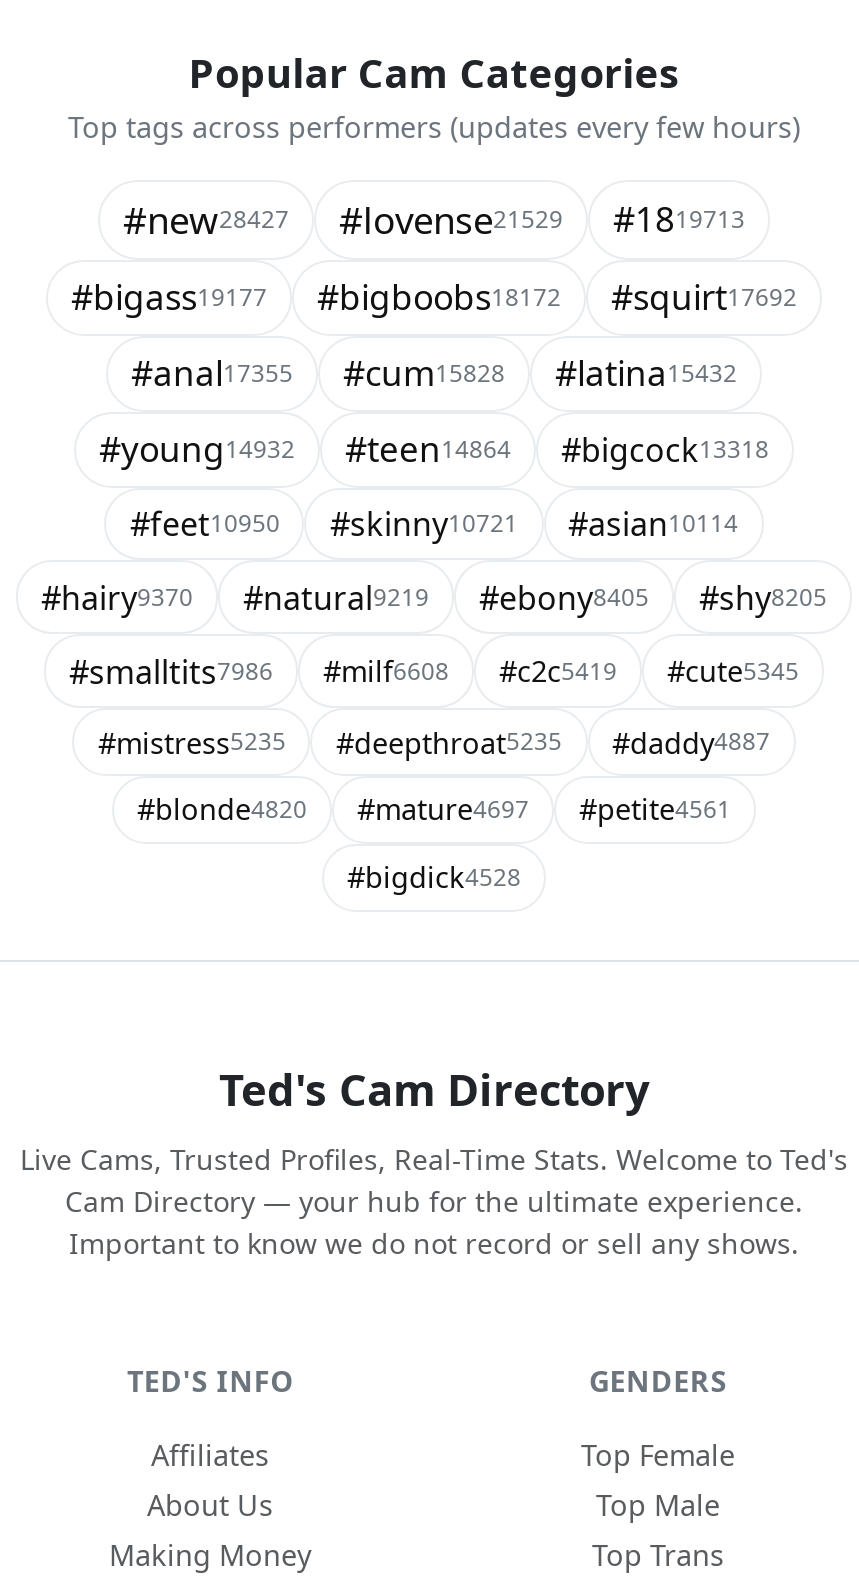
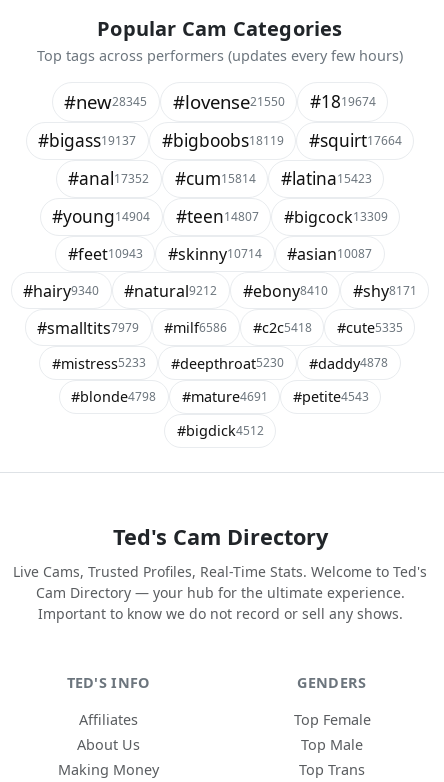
- #new28427
+ #new28345

- #lovense21529
+ #lovense21550

- #1819713
+ #1819674

- #bigass19177
+ #bigass19137

- #bigboobs18172
+ #bigboobs18119

- #squirt17692
+ #squirt17664

- #anal17355
+ #anal17352

- #cum 15828
+ #cum 15814

- #latina 15432
+ #latina 15423

- #young14932
+ #young14904

- #teen14864
+ #teen14807

- #bigcock13318
+ #bigcock13309

- #feet10950
+ #feet10943

- #skinny10721
+ #skinny10714

- #asian10114
+ #asian10087

- #hairy9370
+ #hairy9340

- #natural9219
+ #natural9212

- #ebony8405
+ #ebony8410

- #shy8205
+ #shy8171

- #smalltits7986
+ #smalltits7979

- #milf6608
+ #milf6586

- #c2c5419
+ #c2c5418

- #cute5345
+ #cute5335

- #mistress5235
+ #mistress5233

- #deepthroat5235
+ #deepthroat5230

- #daddy4887
+ #daddy4878

- #blonde4820
+ #blonde4798

- #mature4697
+ #mature4691

- #petite4561
+ #petite4543

- #bigdick4528
+ #bigdick4512
